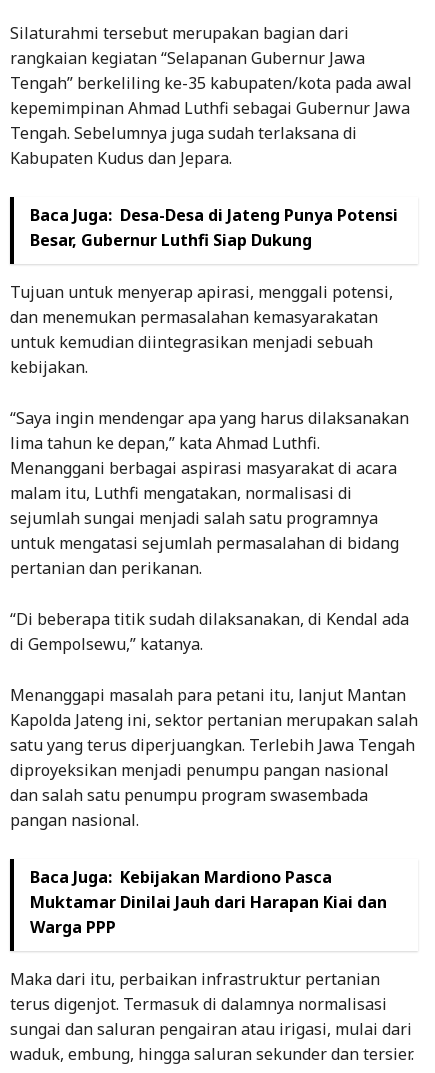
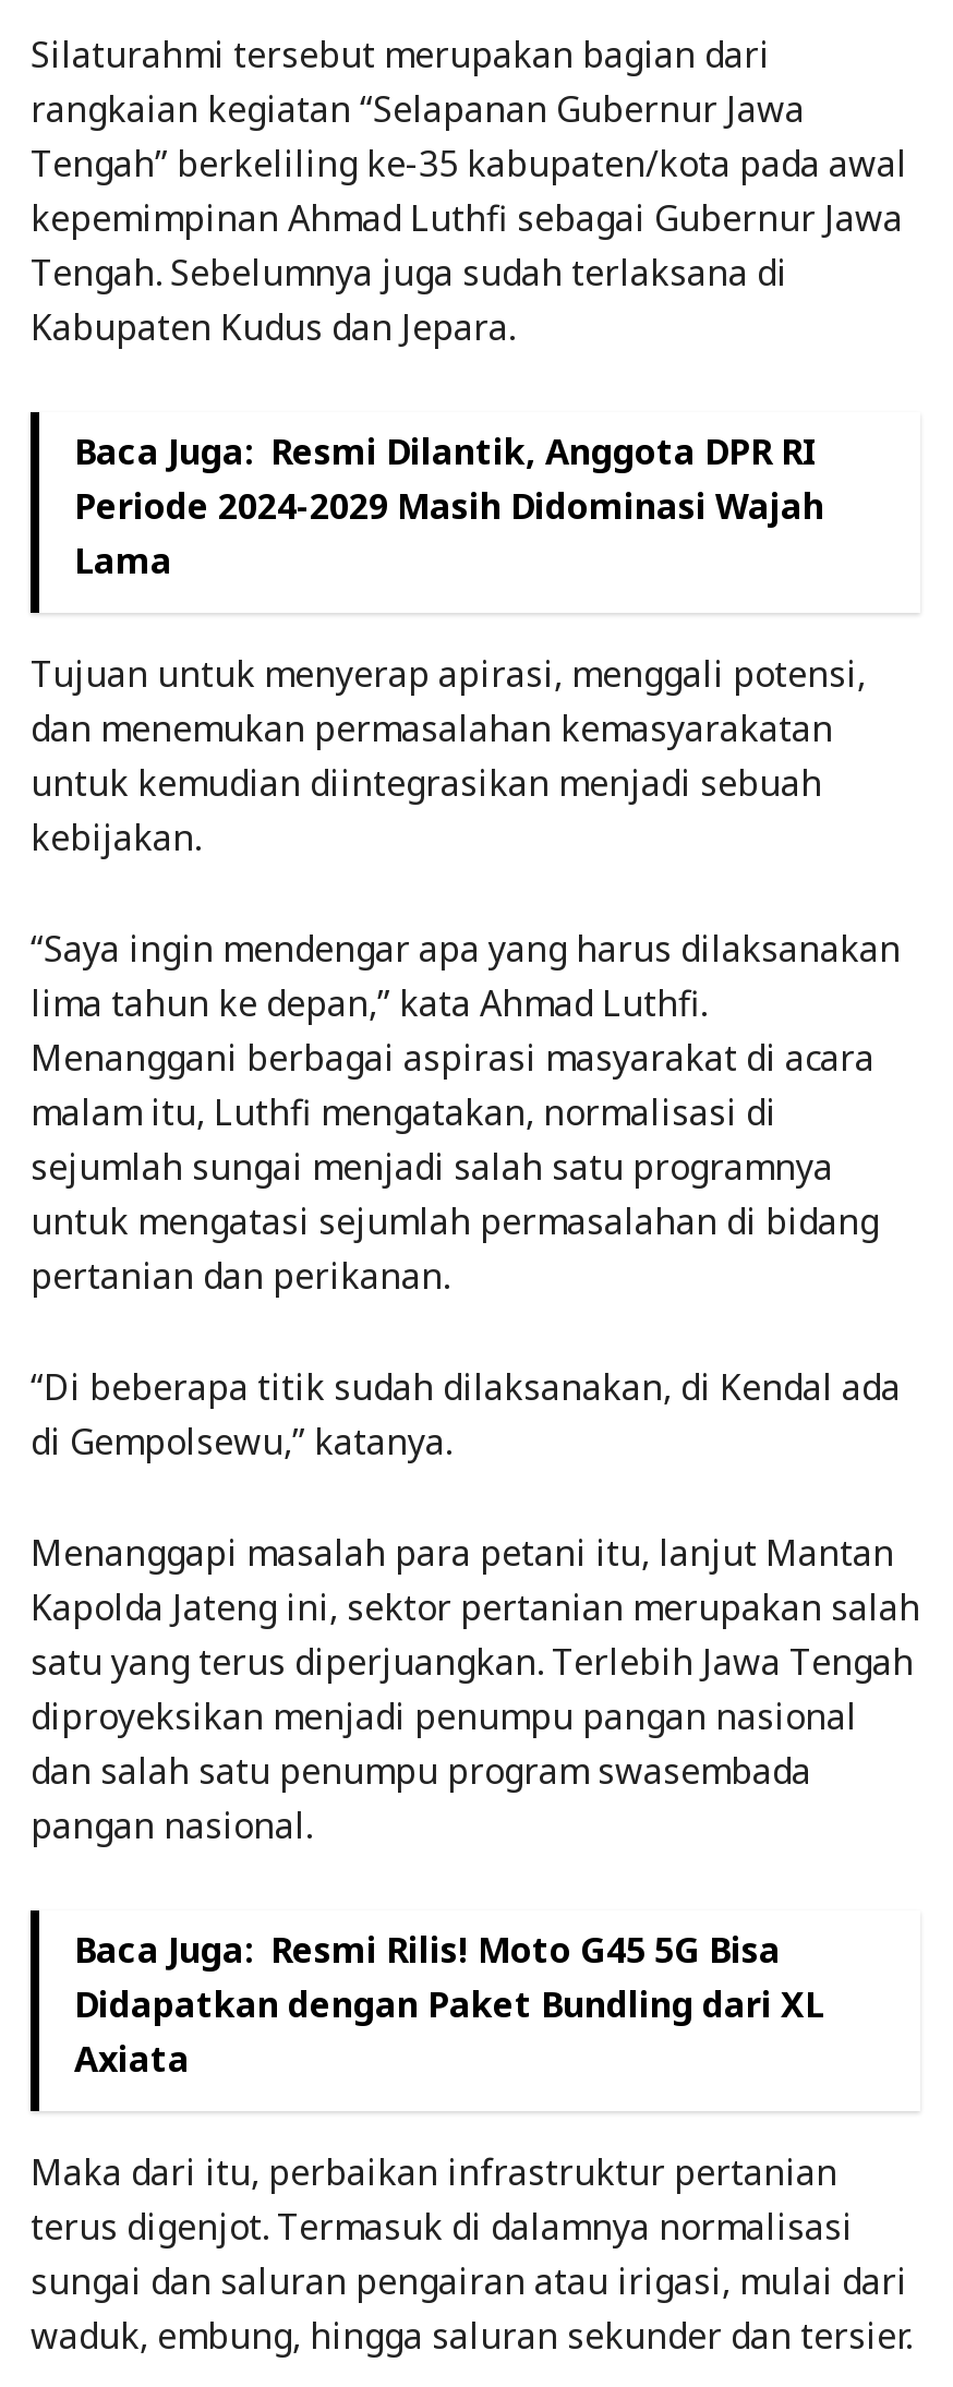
- Baca Juga: Desa-Desa di Jateng Punya Potensi
- Besar, Gubernur Luthfi Siap Dukung
+ Baca Juga: Resmi Dilantik, Anggota DPR RI
+ Periode 2024-2029 Masih Didominasi Wajah
+ Lama

- Baca Juga: Kebijakan Mardiono Pasca
- Muktamar Dinilai Jauh dari Harapan Kiai dan
- Warga PPP
+ Baca Juga: Resmi Rilis! Moto G45 5G Bisa
+ Didapatkan dengan Paket Bundling dari XL
+ Axiata
